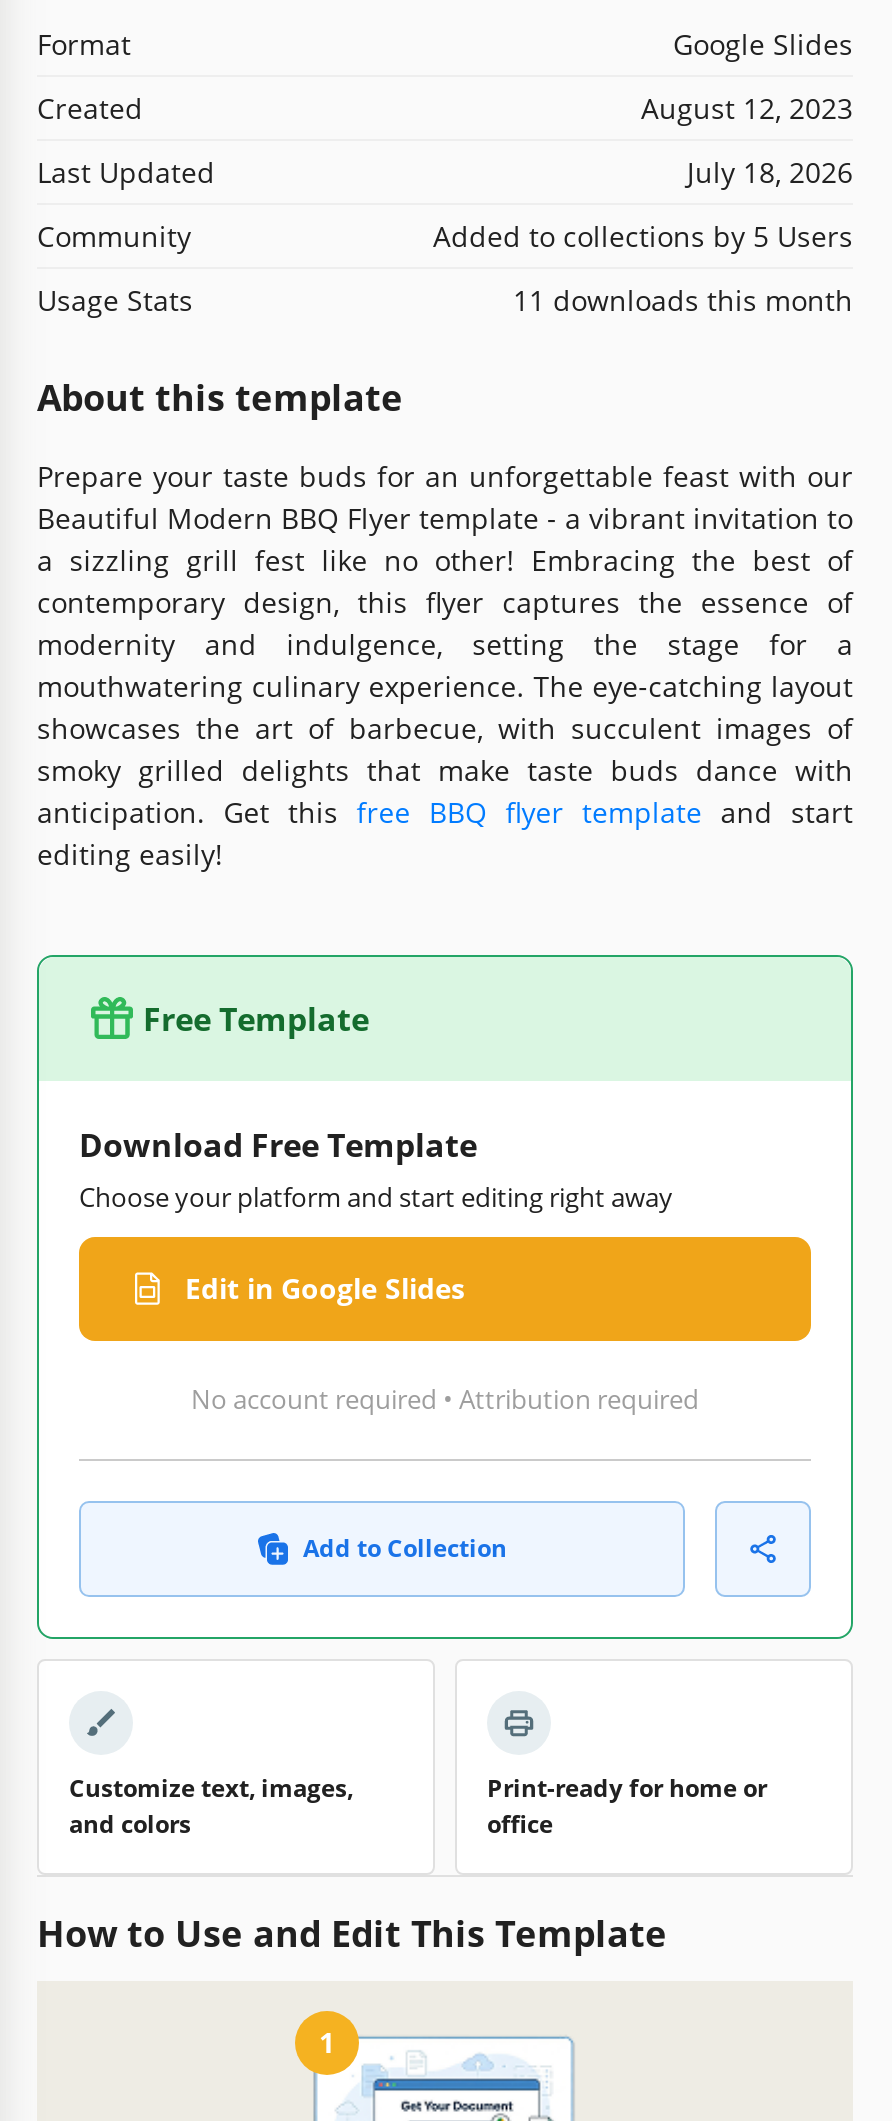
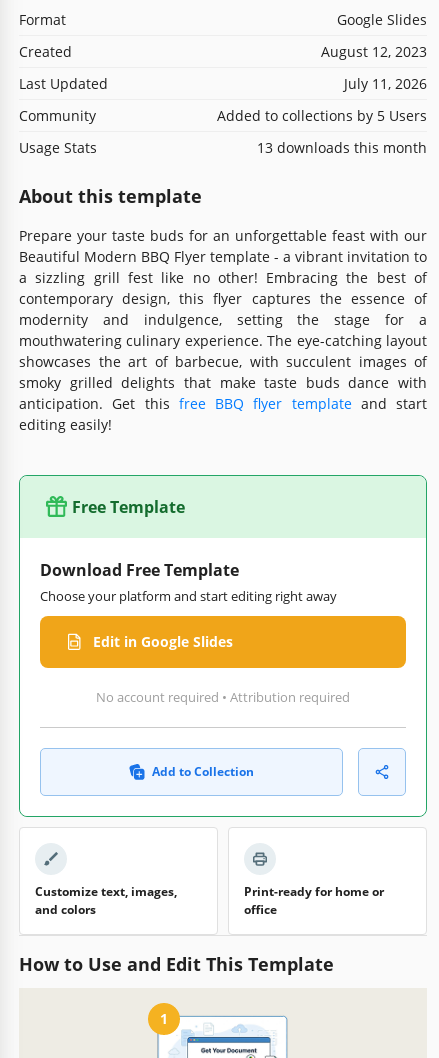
- July 18, 2026
+ July 11, 2026

- 11 downloads this month
+ 13 downloads this month
